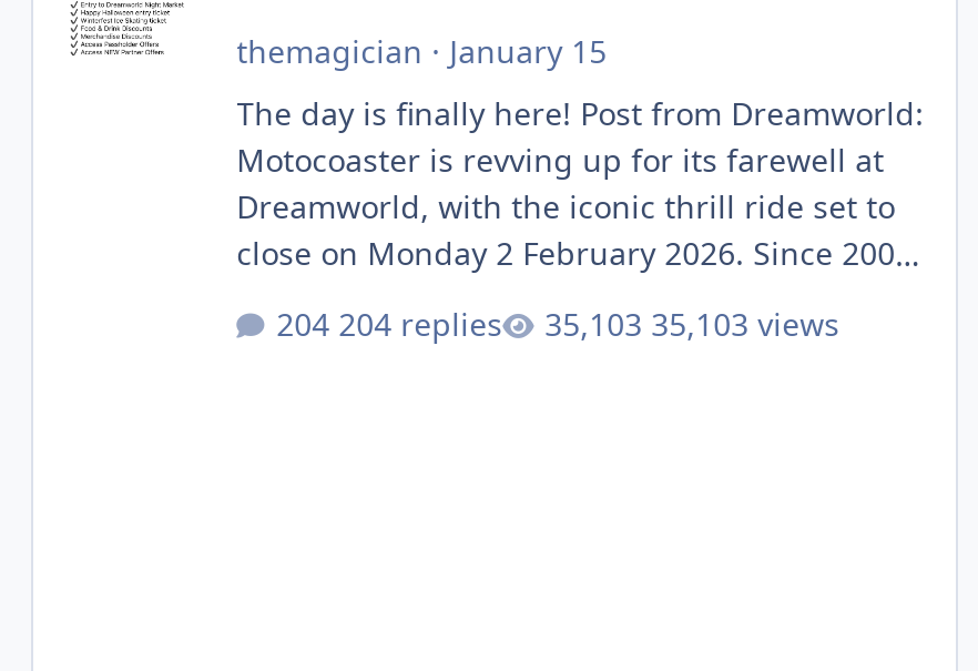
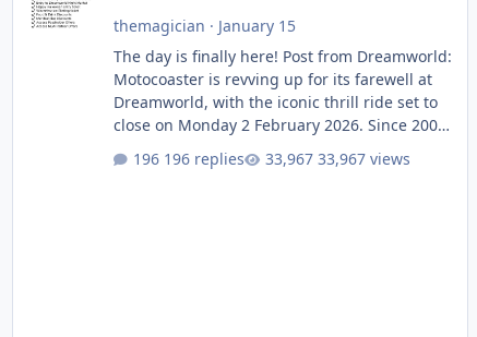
- 204 replies
+ 196 replies

- 35,103 views
+ 33,967 views
